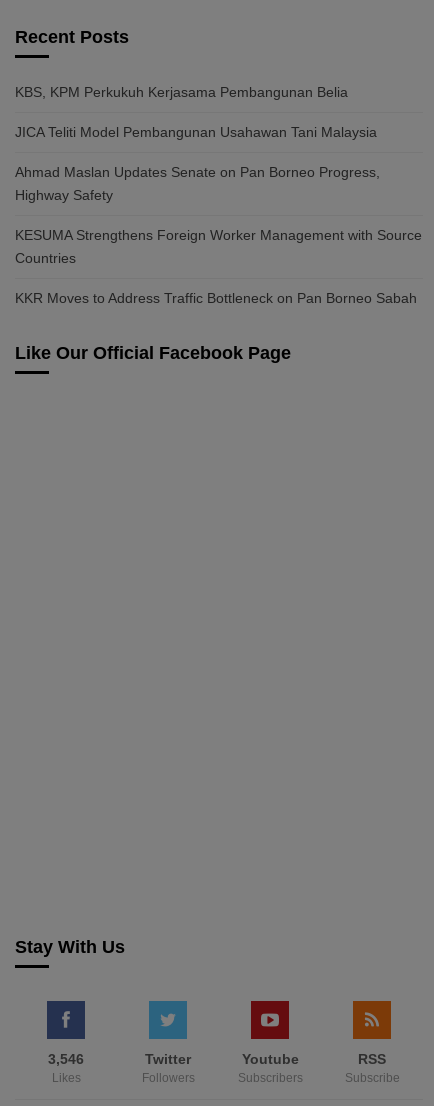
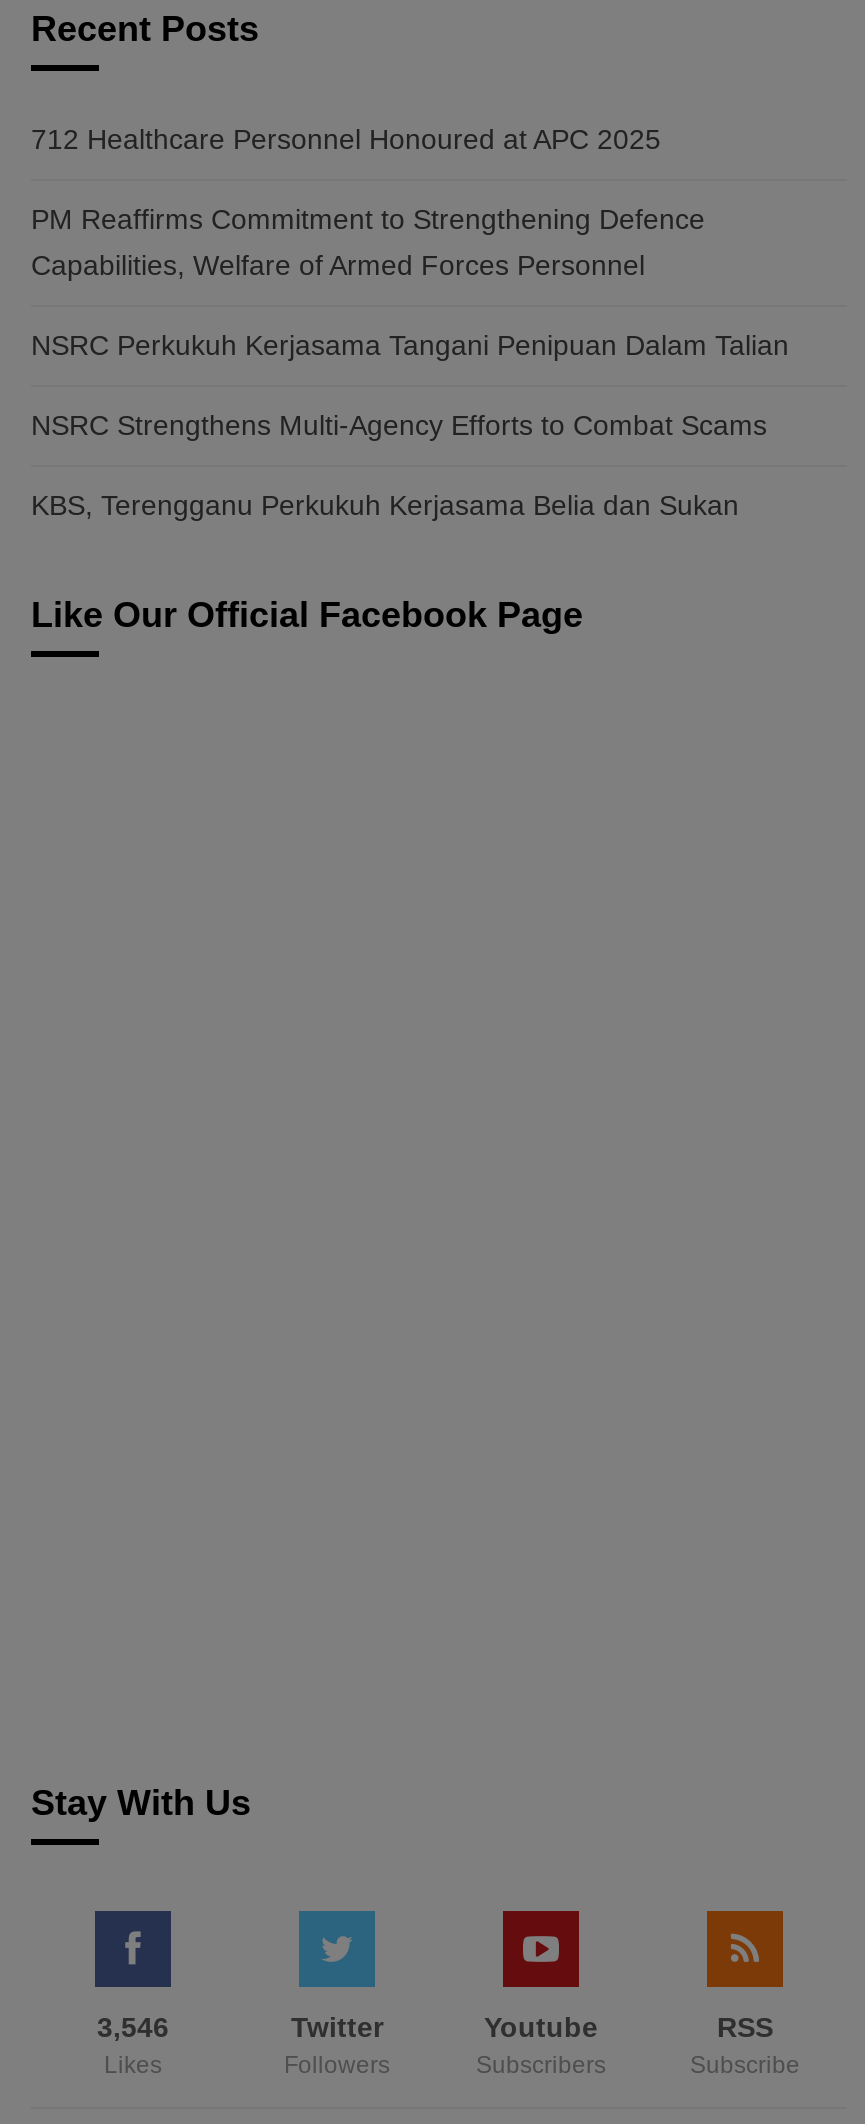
- KBS, KPM Perkukuh Kerjasama Pembangunan Belia
+ 712 Healthcare Personnel Honoured at APC 2025

- JICA Teliti Model Pembangunan Usahawan Tani Malaysia
+ PM Reaffirms Commitment to Strengthening Defence
+ Capabilities, Welfare of Armed Forces Personnel

- Ahmad Maslan Updates Senate on Pan Borneo Progress,
- Highway Safety
+ NSRC Perkukuh Kerjasama Tangani Penipuan Dalam Talian

- KESUMA Strengthens Foreign Worker Management with Source
- Countries
+ NSRC Strengthens Multi-Agency Efforts to Combat Scams

- KKR Moves to Address Traffic Bottleneck on Pan Borneo Sabah
+ KBS, Terengganu Perkukuh Kerjasama Belia dan Sukan
